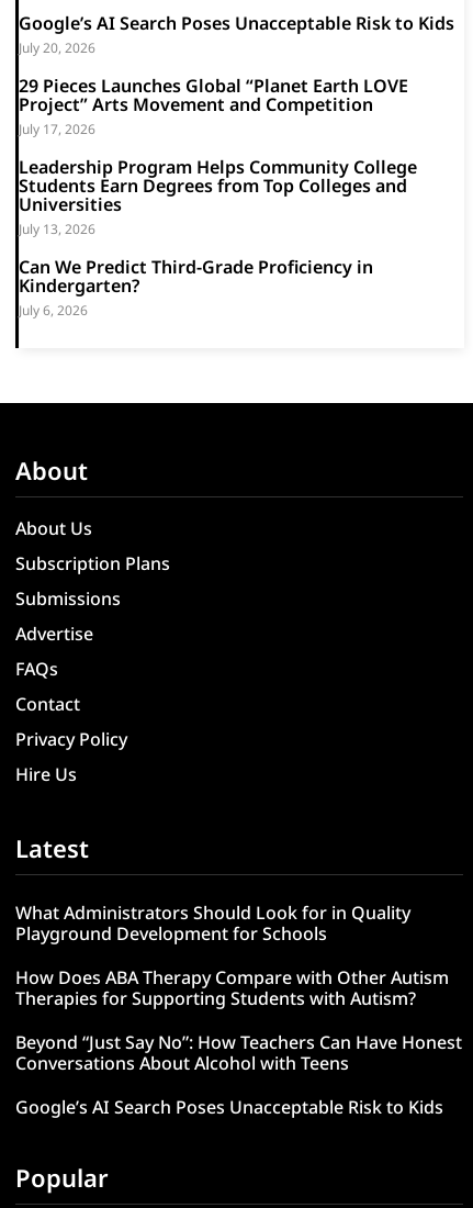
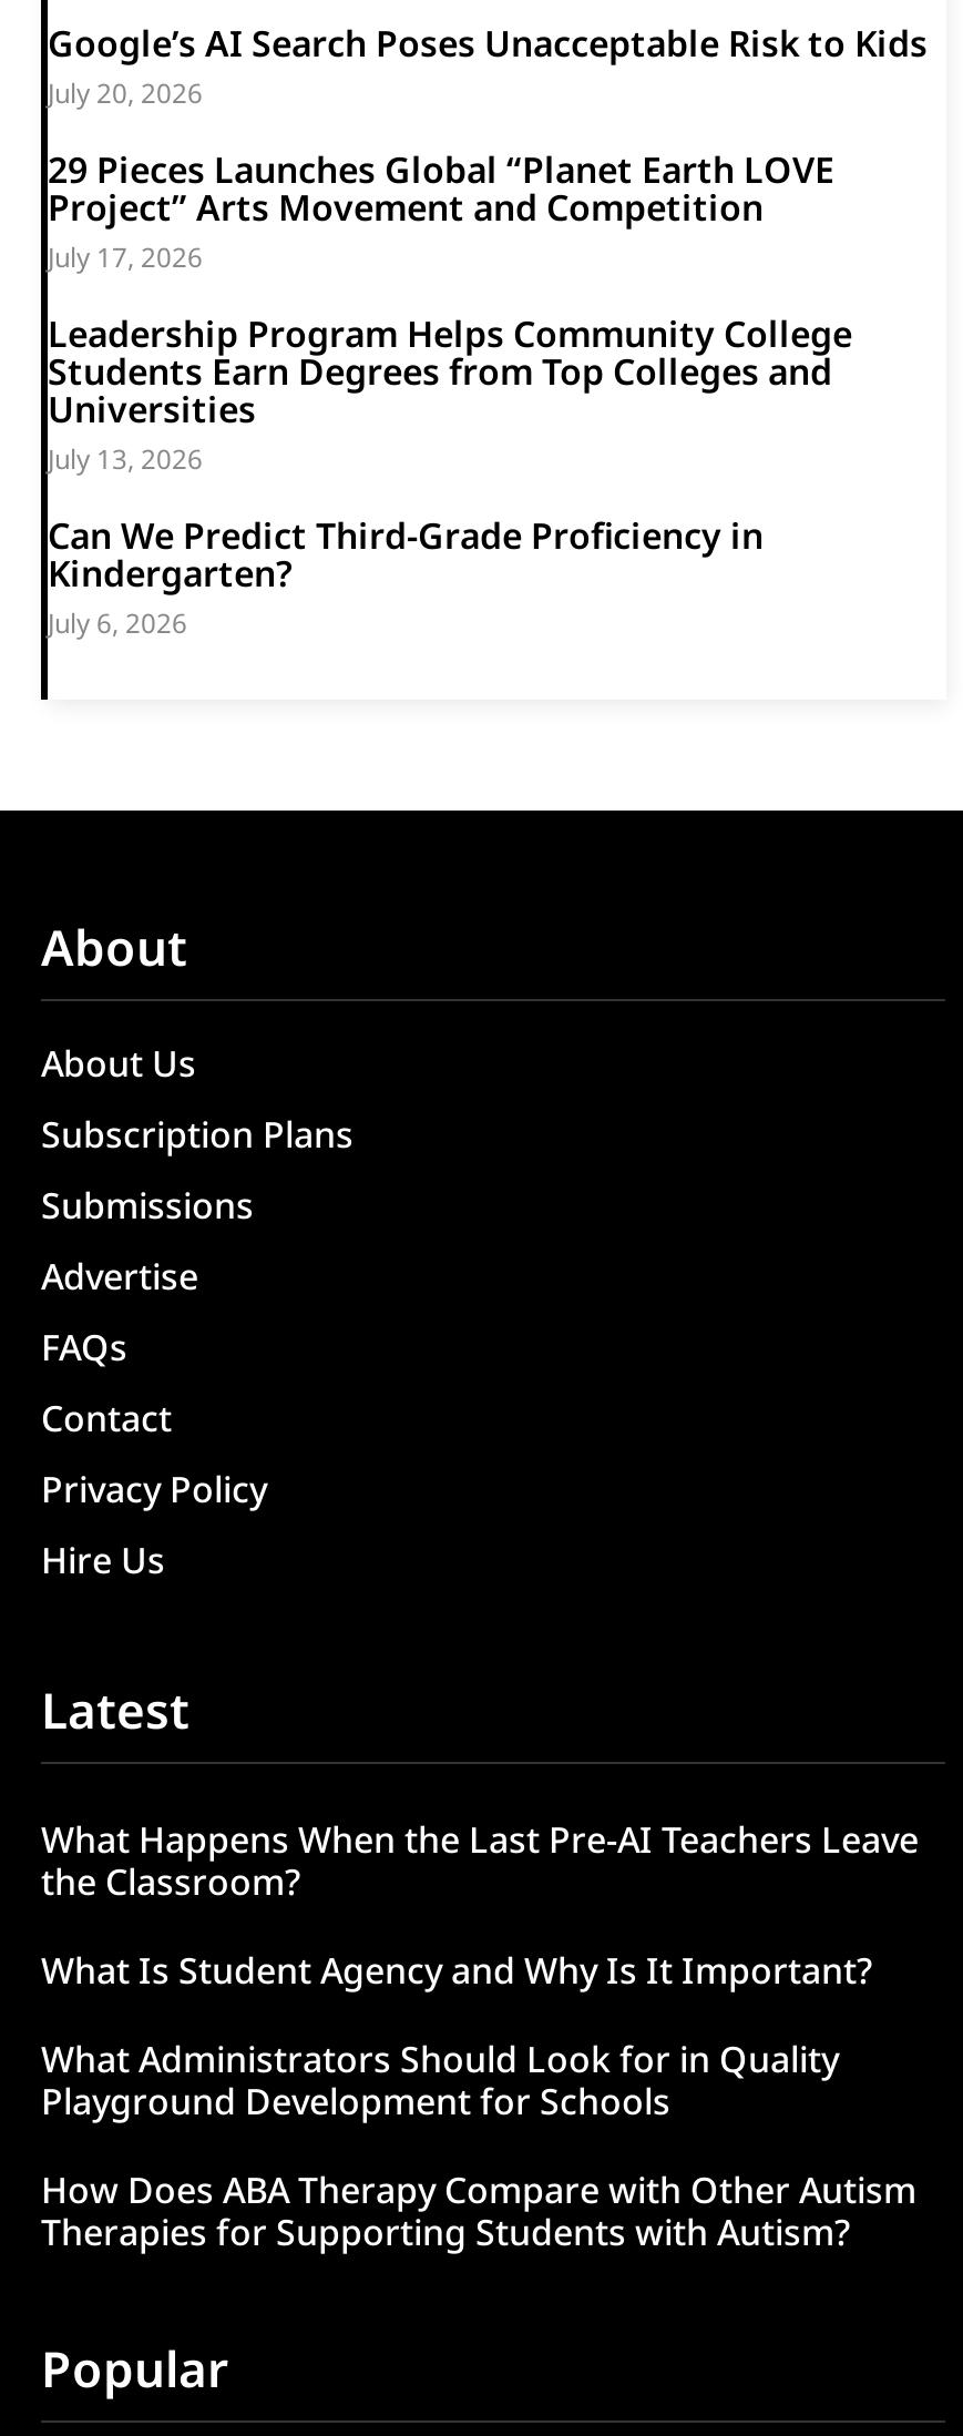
+ What Happens When the Last Pre-AI Teachers Leave
+ the Classroom?
+ What Is Student Agency and Why Is It Important?

moved down: What Administrators Should Look for in Quality | Playground Development for Schools | How Does ABA Therapy Compare with Other Autism | Therapies for Supporting Students with Autism?

- Beyond “Just Say No”: How Teachers Can Have Honest
- Conversations About Alcohol with Teens
- Google’s AI Search Poses Unacceptable Risk to Kids
